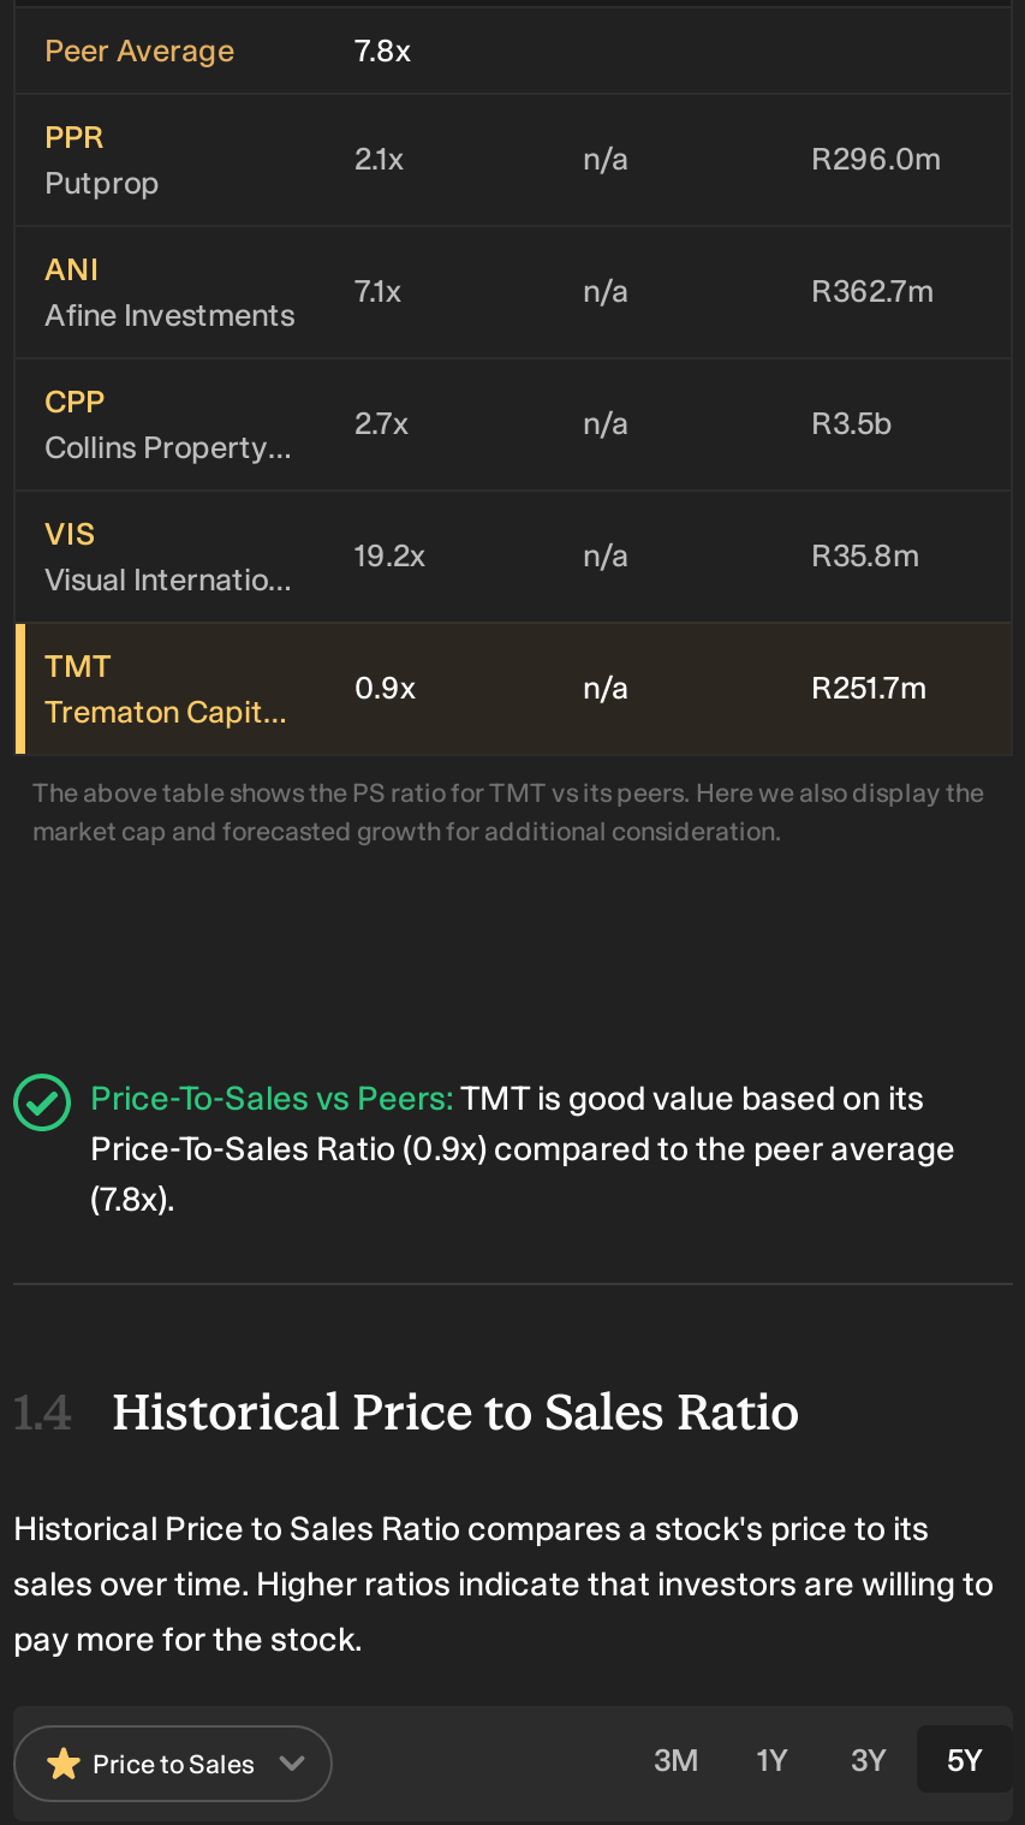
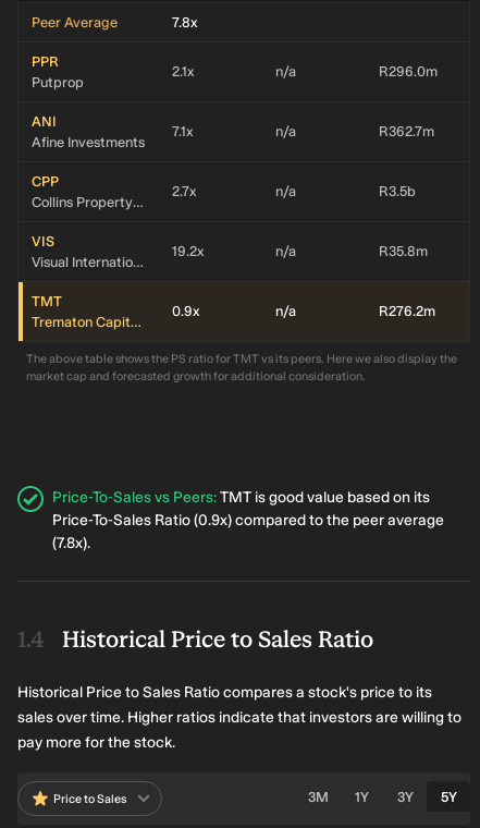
- R251.7m
+ R276.2m
